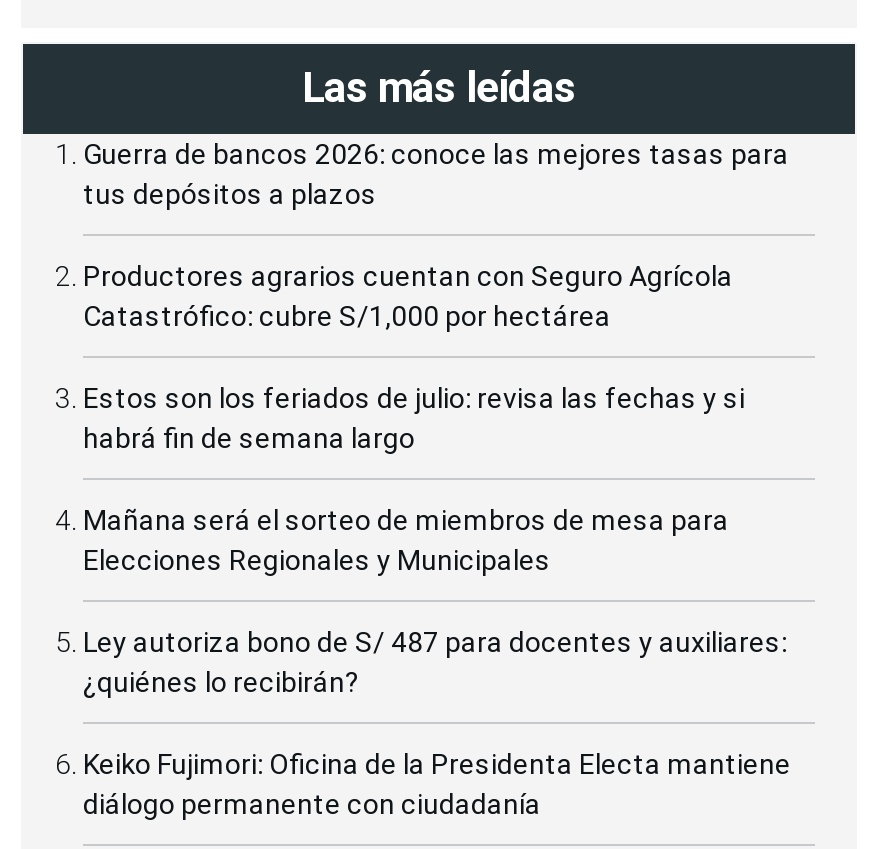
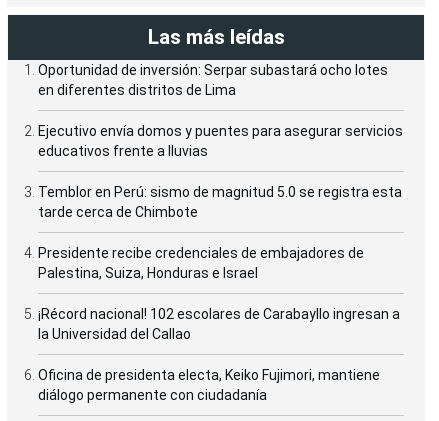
- Guerra de bancos 2026: conoce las mejores tasas para
- tus depósitos a plazos
+ Oportunidad de inversión: Serpar subastará ocho lotes
+ en diferentes distritos de Lima

- Productores agrarios cuentan con Seguro Agrícola
- Catastrófico: cubre S/1,000 por hectárea
+ Ejecutivo envía domos y puentes para asegurar servicios
+ educativos frente a lluvias

- Estos son los feriados de julio: revisa las fechas y si
- habrá fin de semana largo
+ Temblor en Perú: sismo de magnitud 5.0 se registra esta
+ tarde cerca de Chimbote

- Mañana será el sorteo de miembros de mesa para
- Elecciones Regionales y Municipales
+ Presidente recibe credenciales de embajadores de
+ Palestina, Suiza, Honduras e Israel

- Ley autoriza bono de S/ 487 para docentes y auxiliares:
- ¿quiénes lo recibirán?
+ ¡Récord nacional! 102 escolares de Carabayllo ingresan a
+ la Universidad del Callao

- Keiko Fujimori: Oficina de la Presidenta Electa mantiene
+ Oficina de presidenta electa, Keiko Fujimori, mantiene
